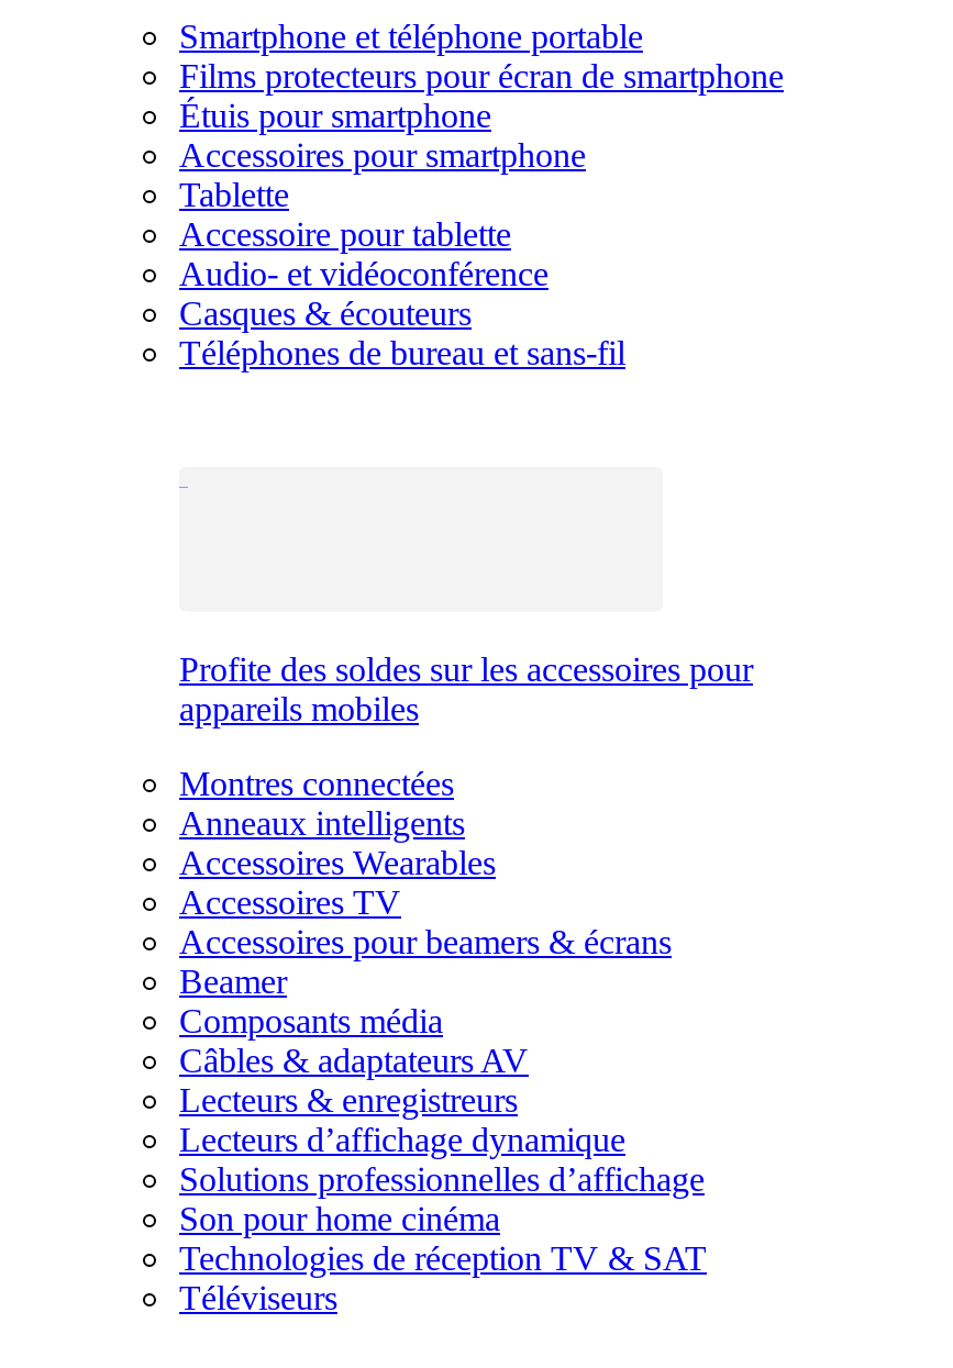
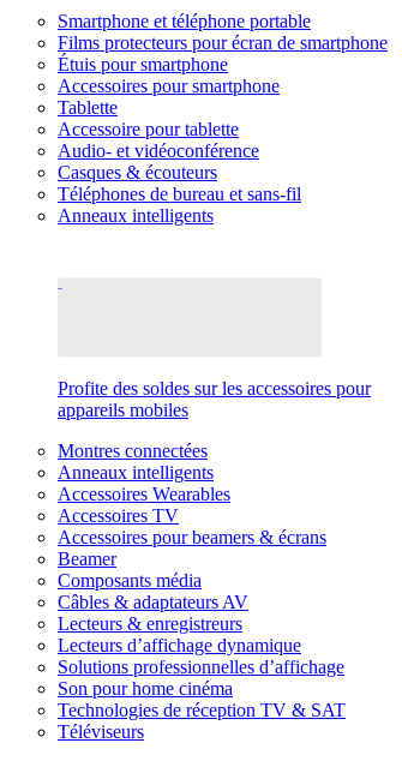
+ Anneaux intelligents
